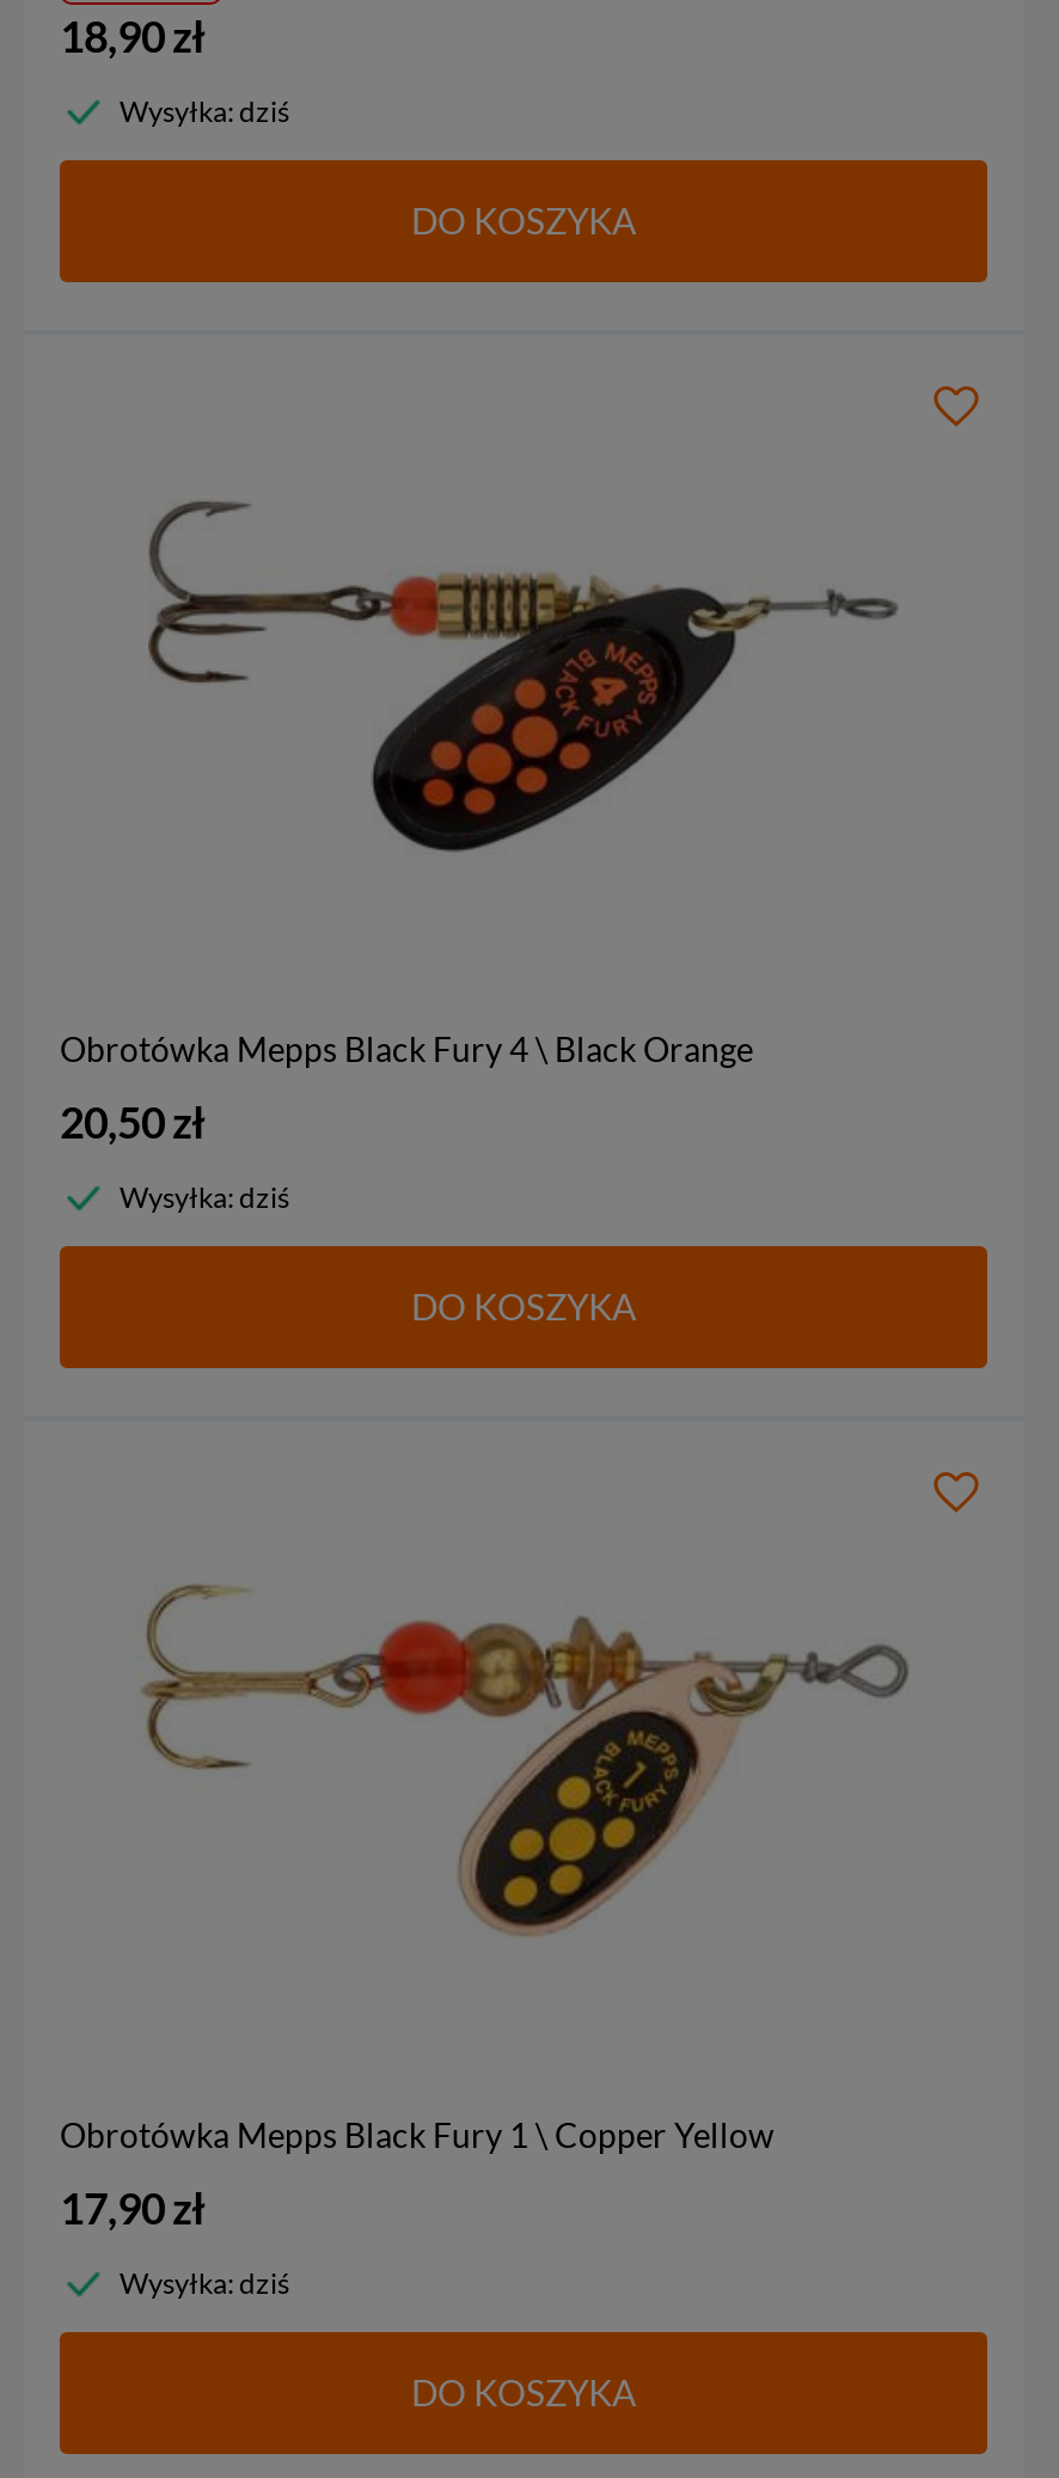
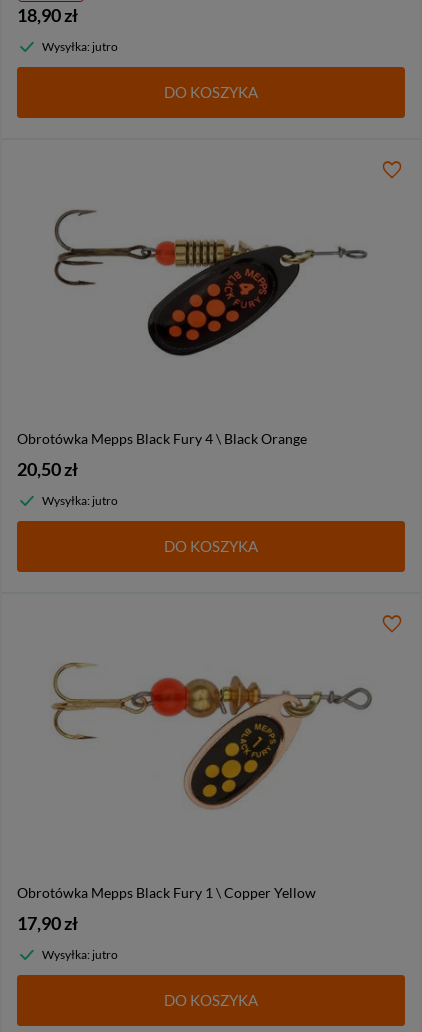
- Wysyłka: dziś
+ Wysyłka: jutro

- Wysyłka: dziś
+ Wysyłka: jutro

- Wysyłka: dziś
+ Wysyłka: jutro
